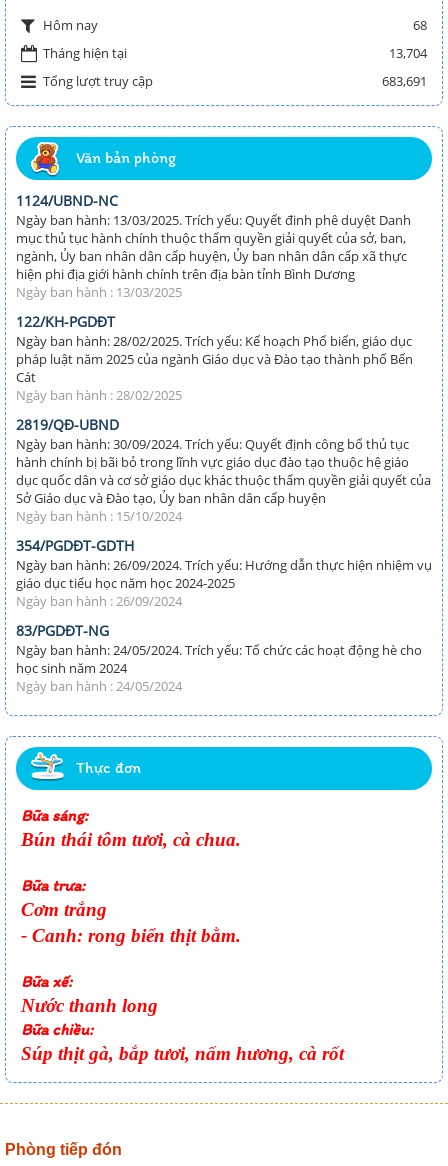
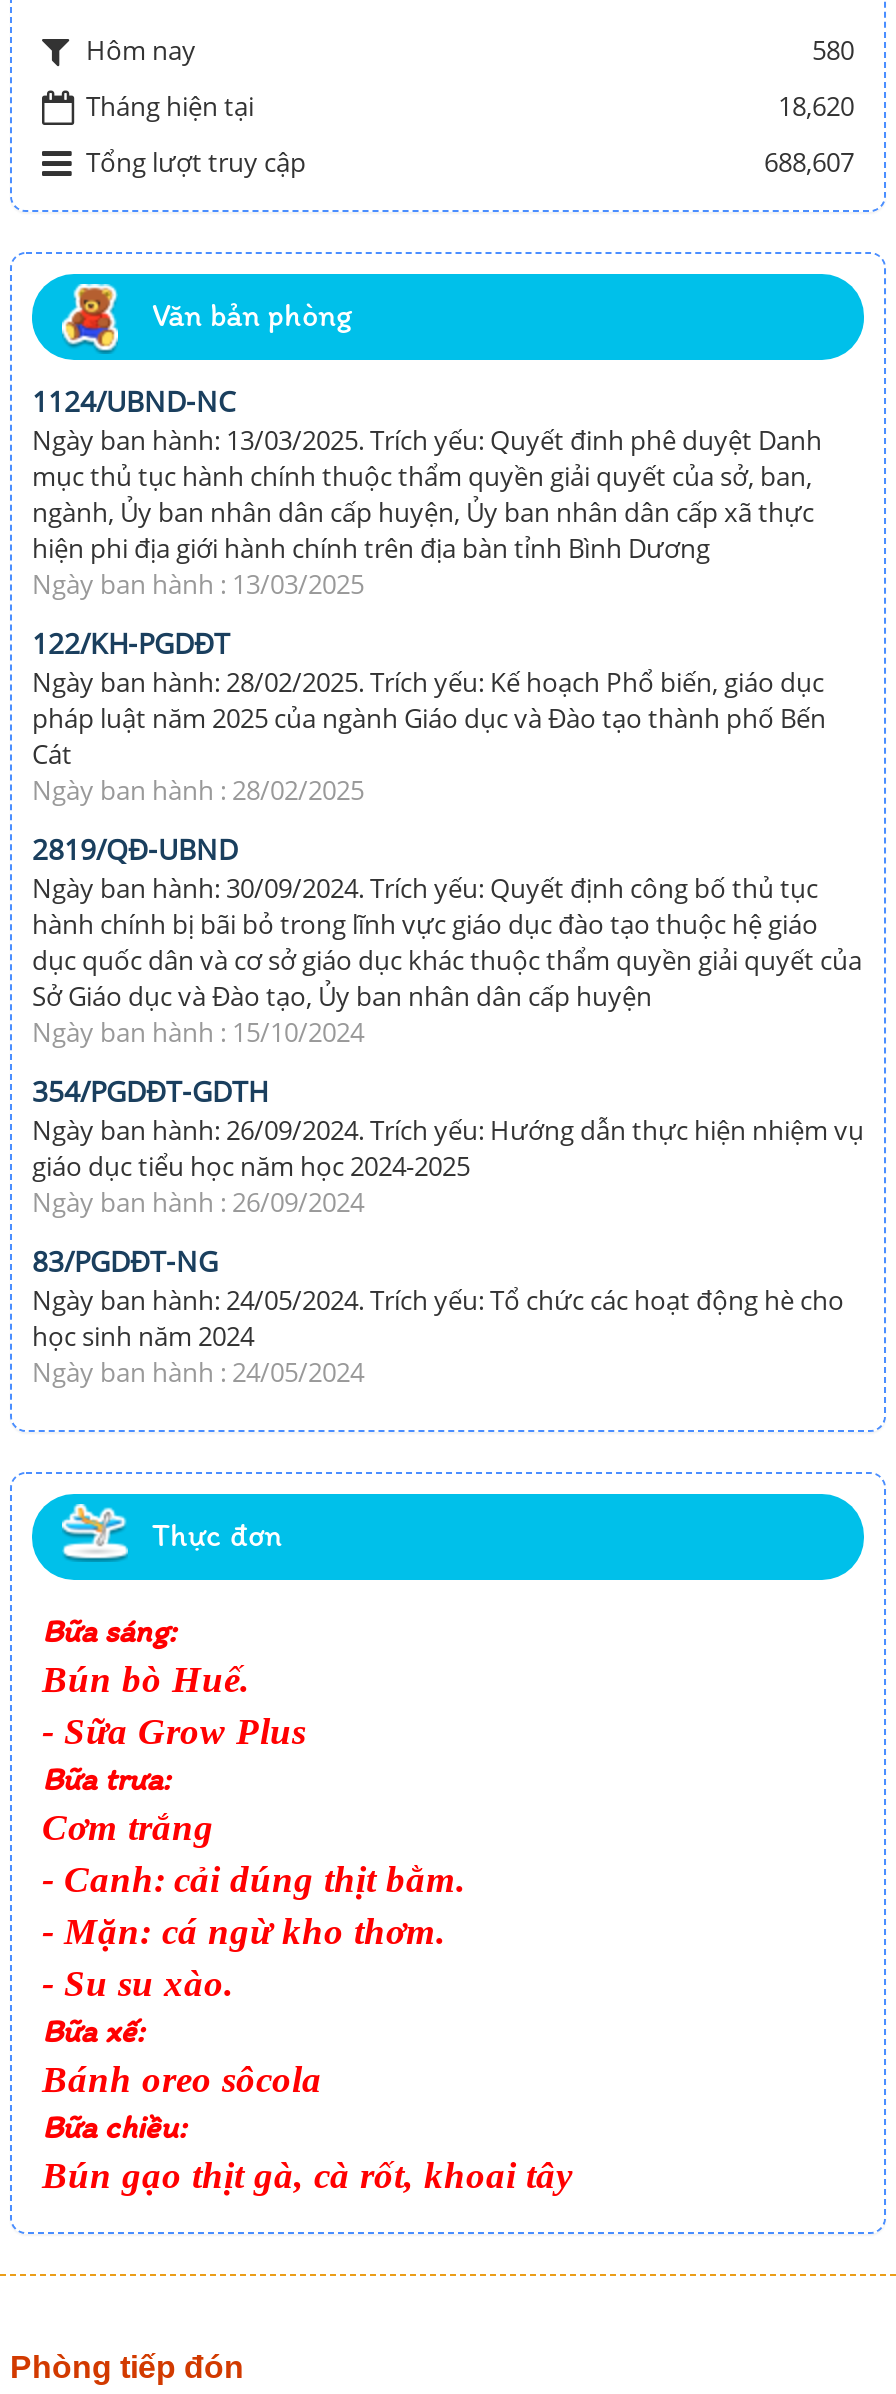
- 68
+ 580

- 13,704
+ 18,620

- 683,691
+ 688,607

- Bún thái tôm tươi, cà chua.
+ Bún bò Huế.
+ - Sữa Grow Plus

- - Canh: rong biển thịt bằm.
+ - Canh: cải dúng thịt bằm.
+ - Mặn: cá ngừ kho thơm.
+ - Su su xào.

- Nước thanh long
+ Bánh oreo sôcola

- Súp thịt gà, bắp tươi, nấm hương, cà rốt
+ Bún gạo thịt gà, cà rốt, khoai tây
